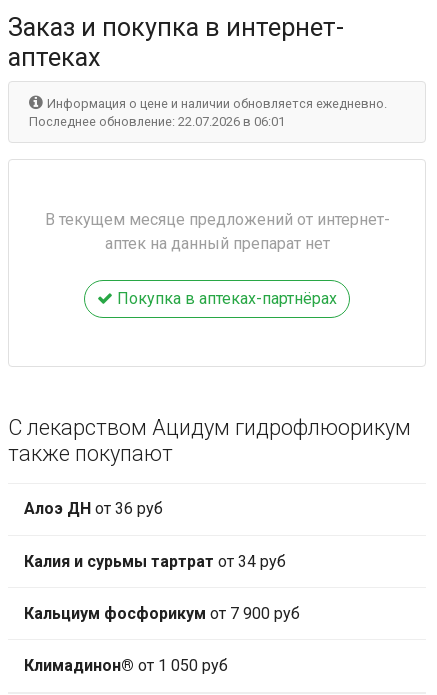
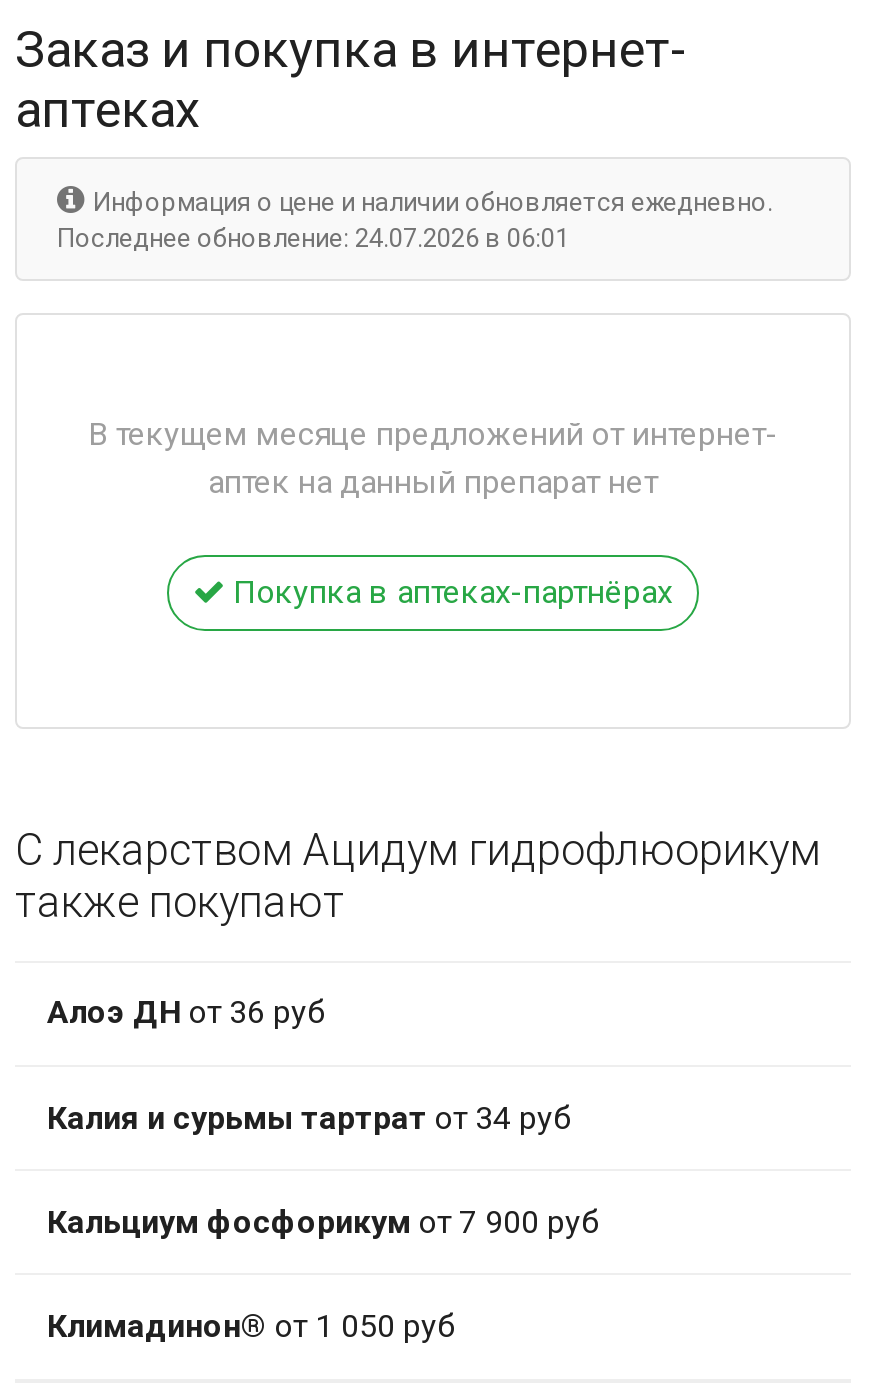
- Последнее обновление: 22.07.2026 в 06:01
+ Последнее обновление: 24.07.2026 в 06:01
